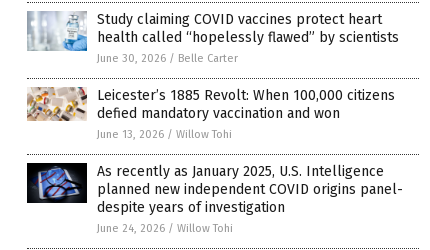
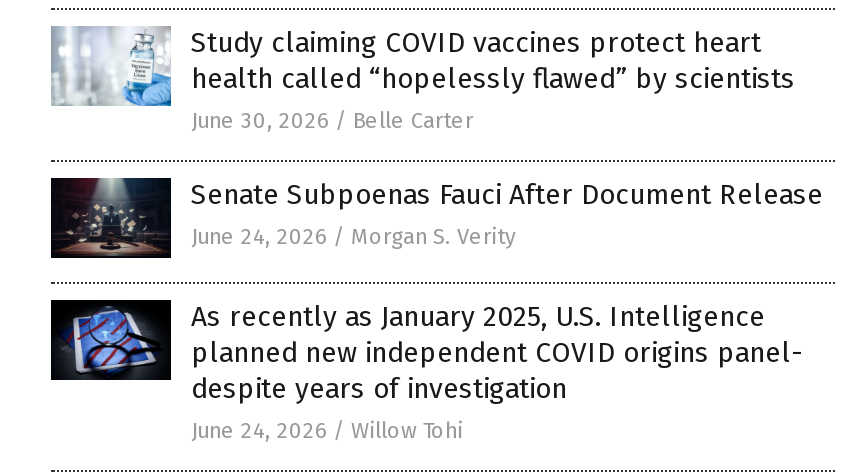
- [image]
- Leicester’s 1885 Revolt: When 100,000 citizens
- defied mandatory vaccination and won
- June 13, 2026 / Willow Tohi
+ [image]
+ Senate Subpoenas Fauci After Document Release
+ June 24, 2026 / Morgan S. Verity
